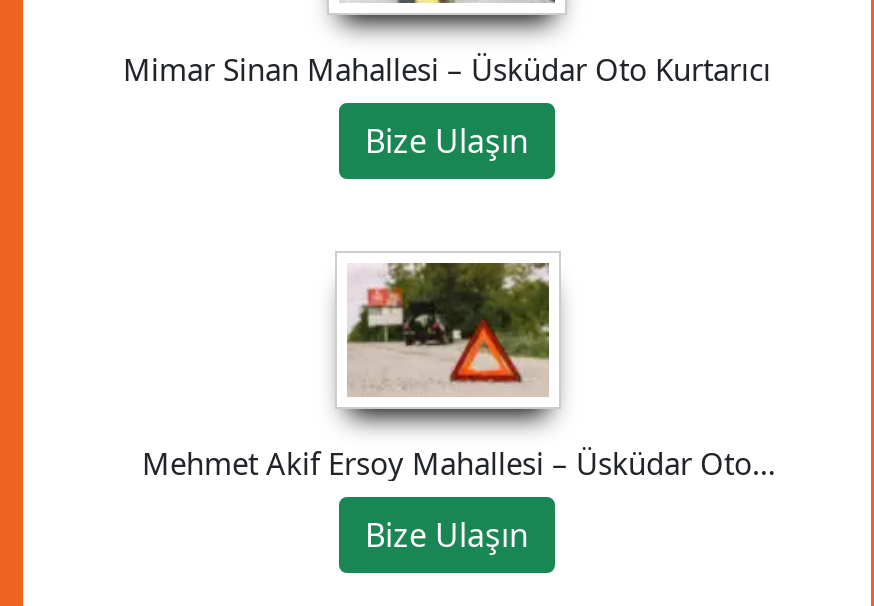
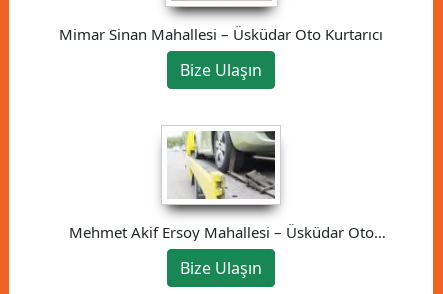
- [image]
+ [image]
